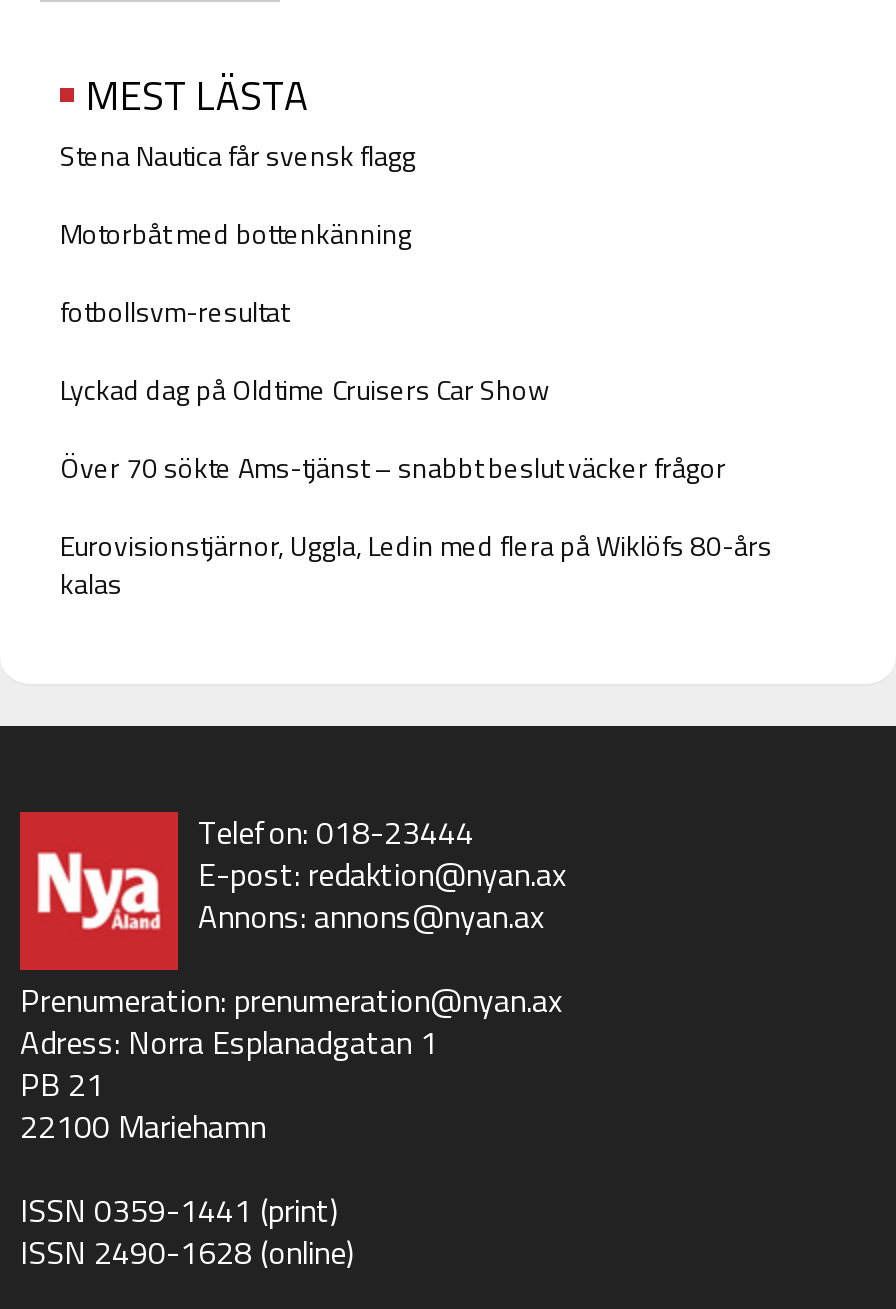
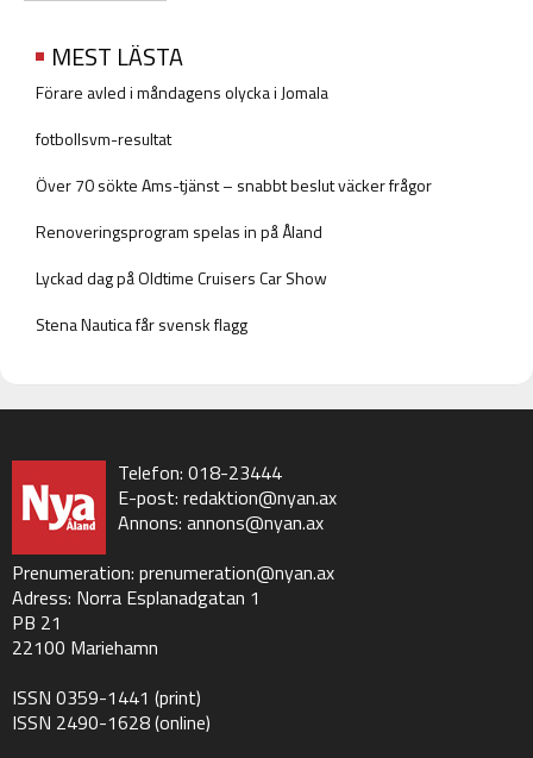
moved down: Stena Nautica får svensk flagg

- Motorbåt med bottenkänning
+ Förare avled i måndagens olycka i Jomala

moved up: fotbollsvm-resultat

moved down: Lyckad dag på Oldtime Cruisers Car Show

moved up: Över 70 sökte Ams-tjänst – snabbt beslut väcker frågor

- Eurovisionstjärnor, Uggla, Ledin med flera på Wiklöfs 80-års
- kalas
+ Renoveringsprogram spelas in på Åland
